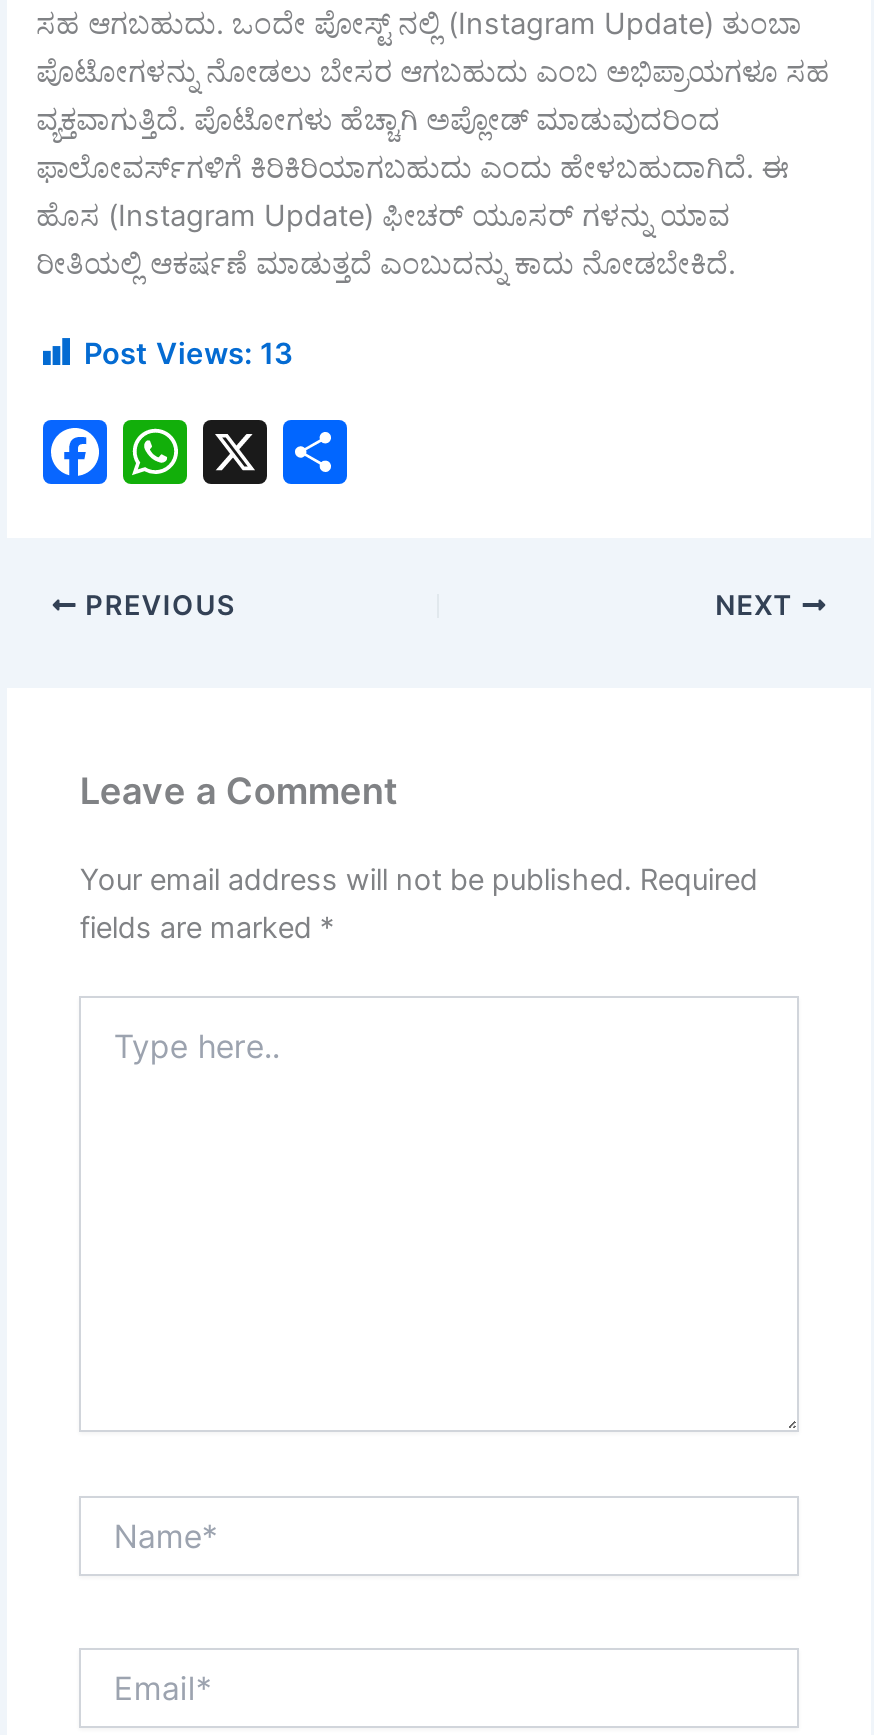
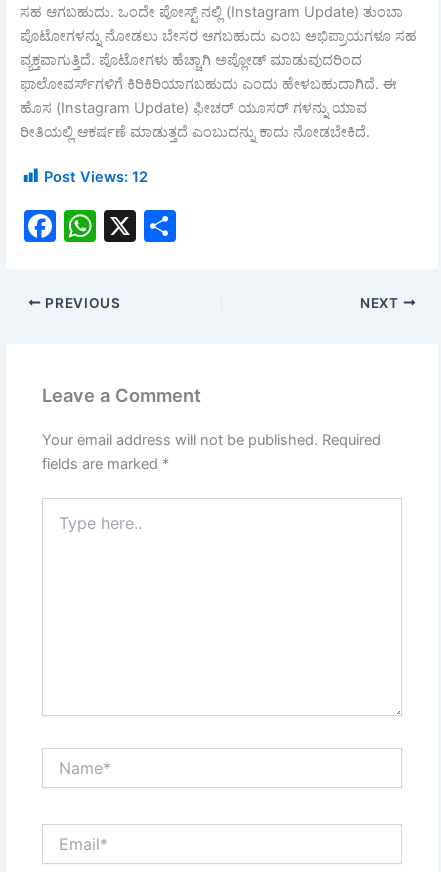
- Post Views: 13
+ Post Views: 12
